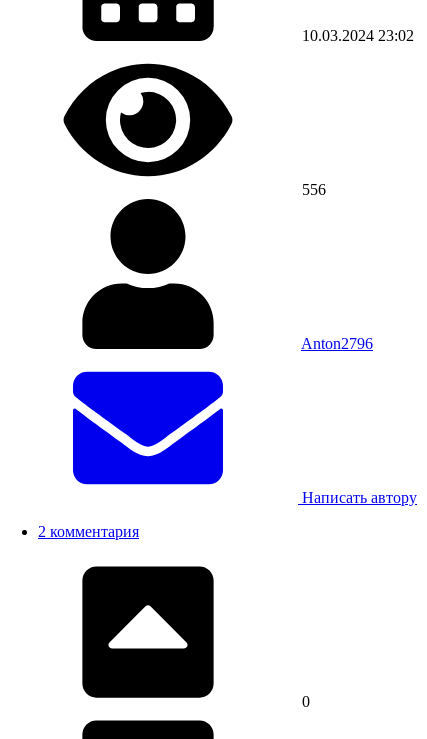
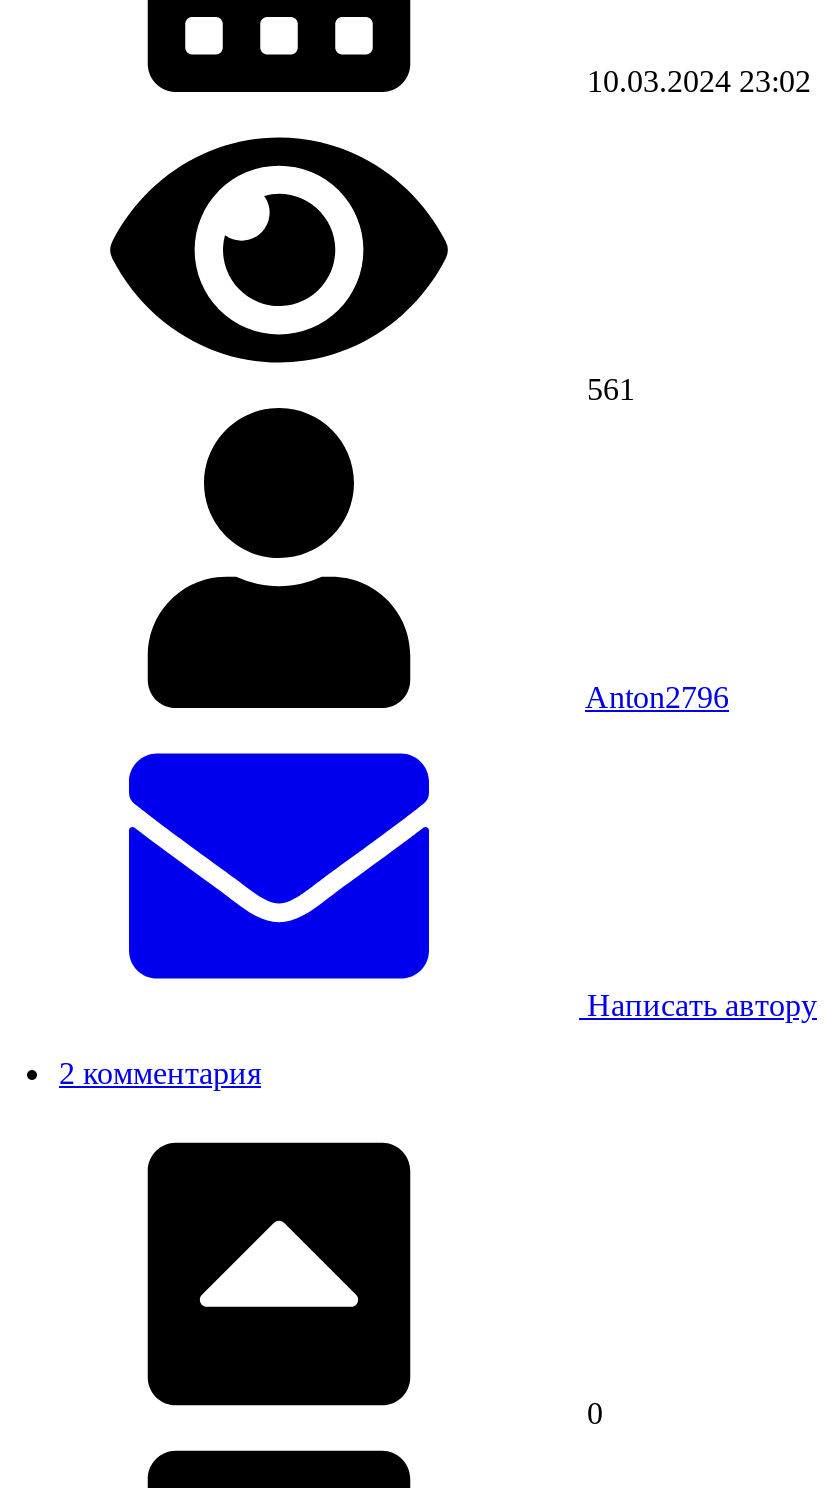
- 556
+ 561
